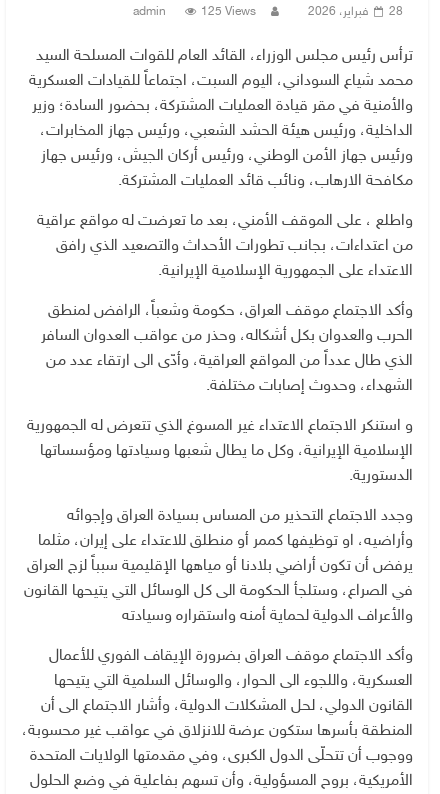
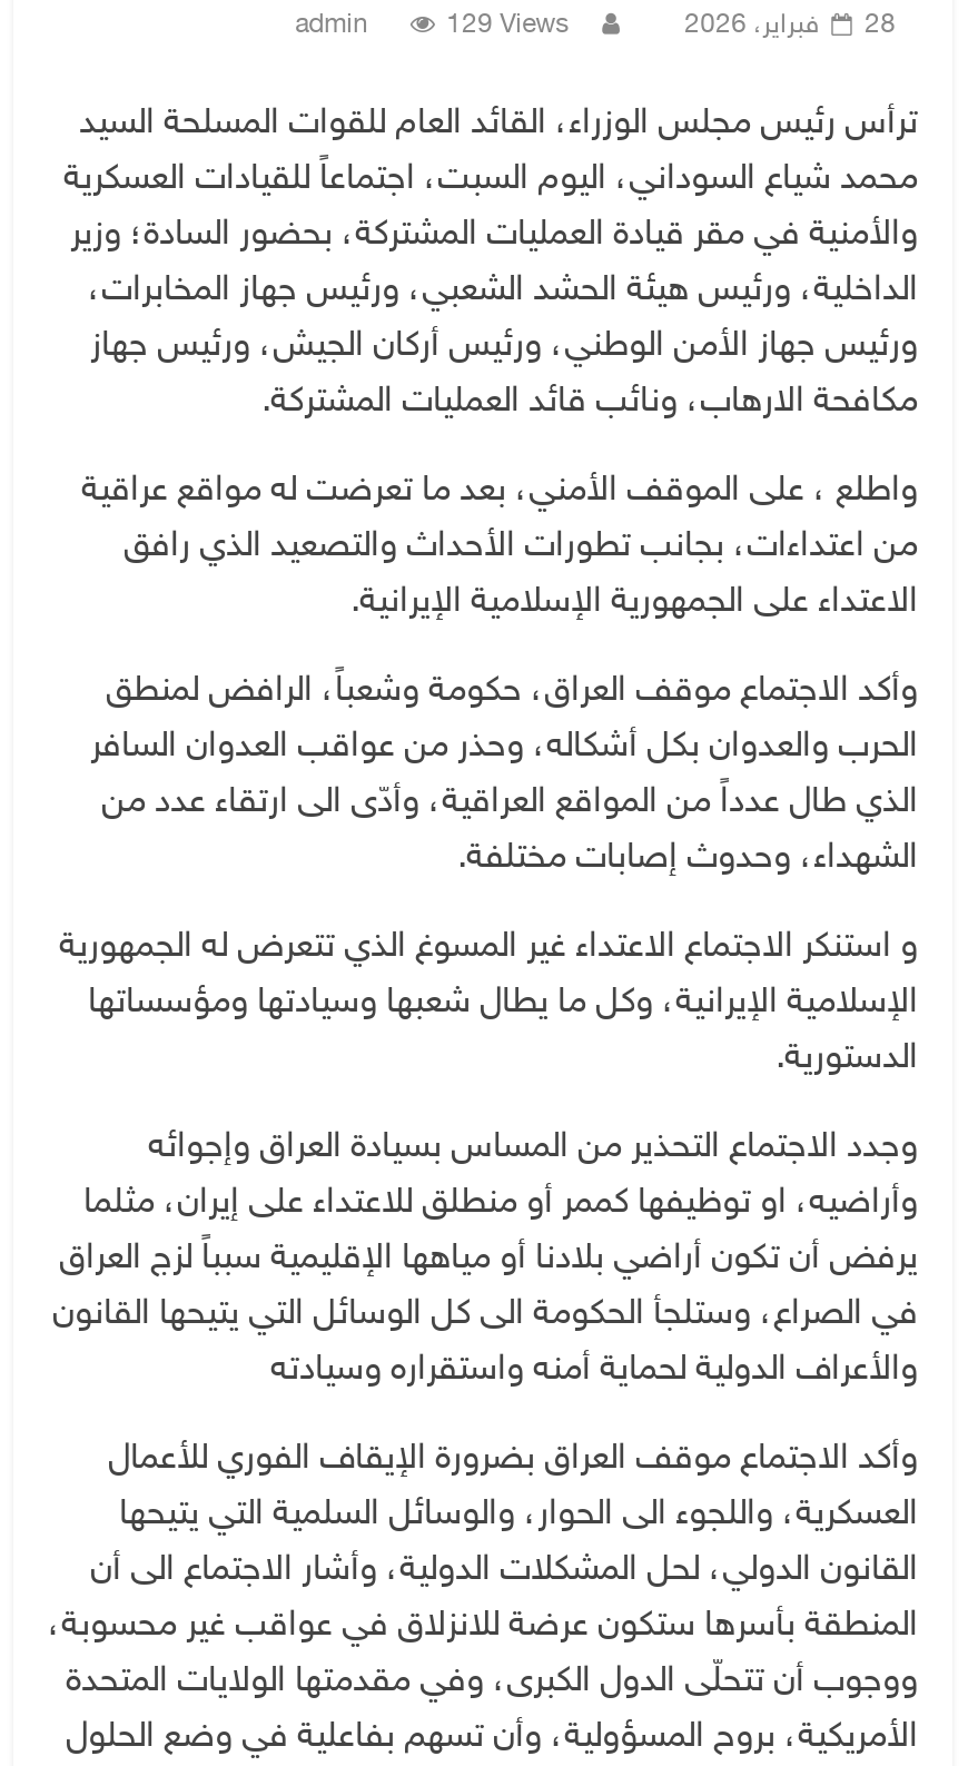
- 125 Views
+ 129 Views
